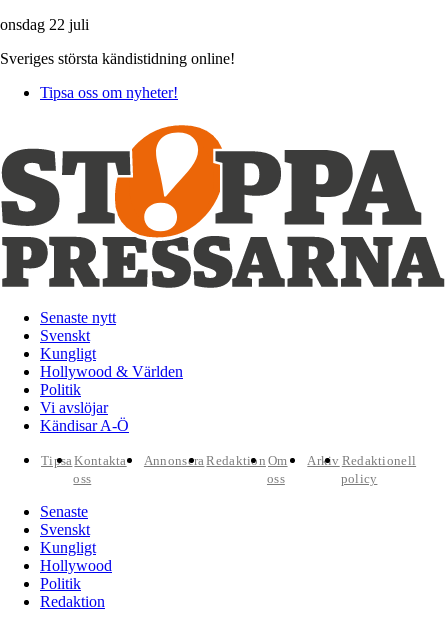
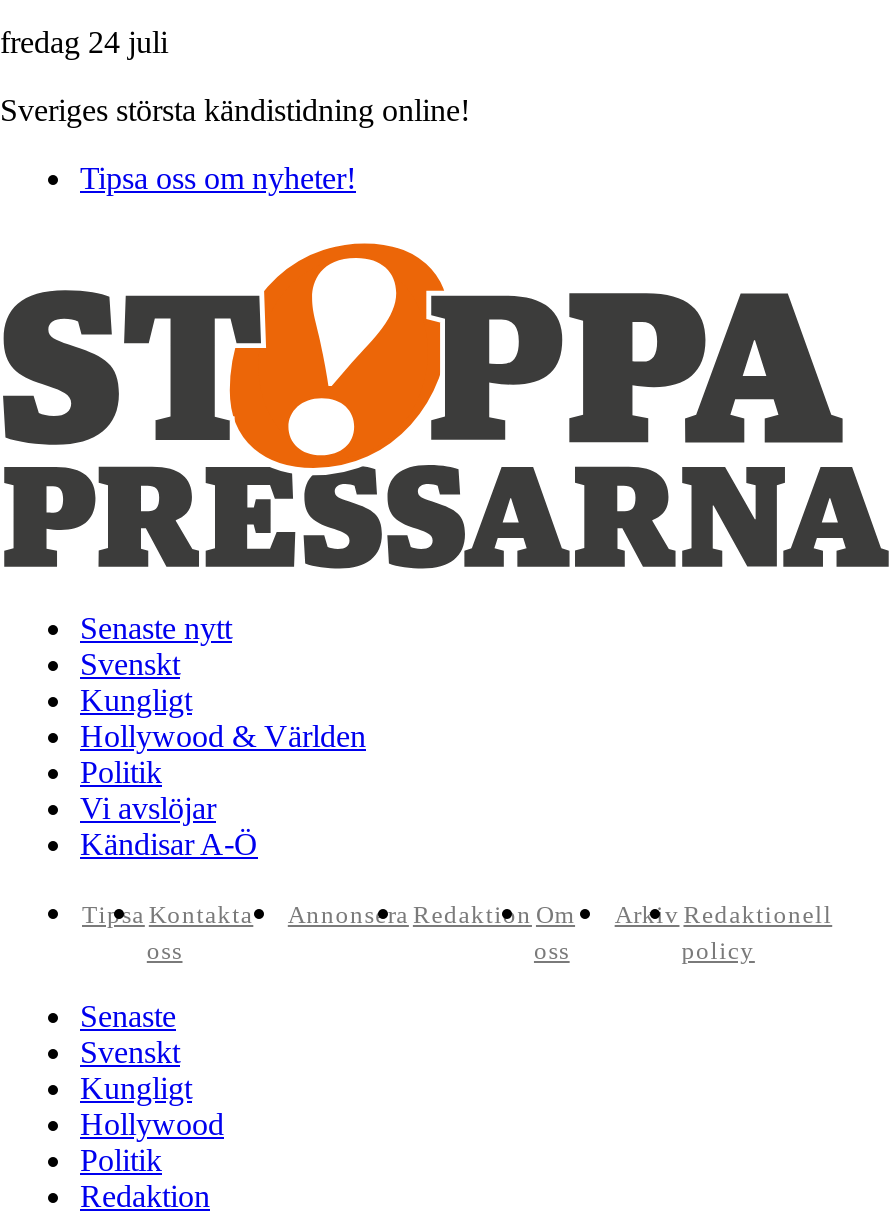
- onsdag 22 juli
+ fredag 24 juli
